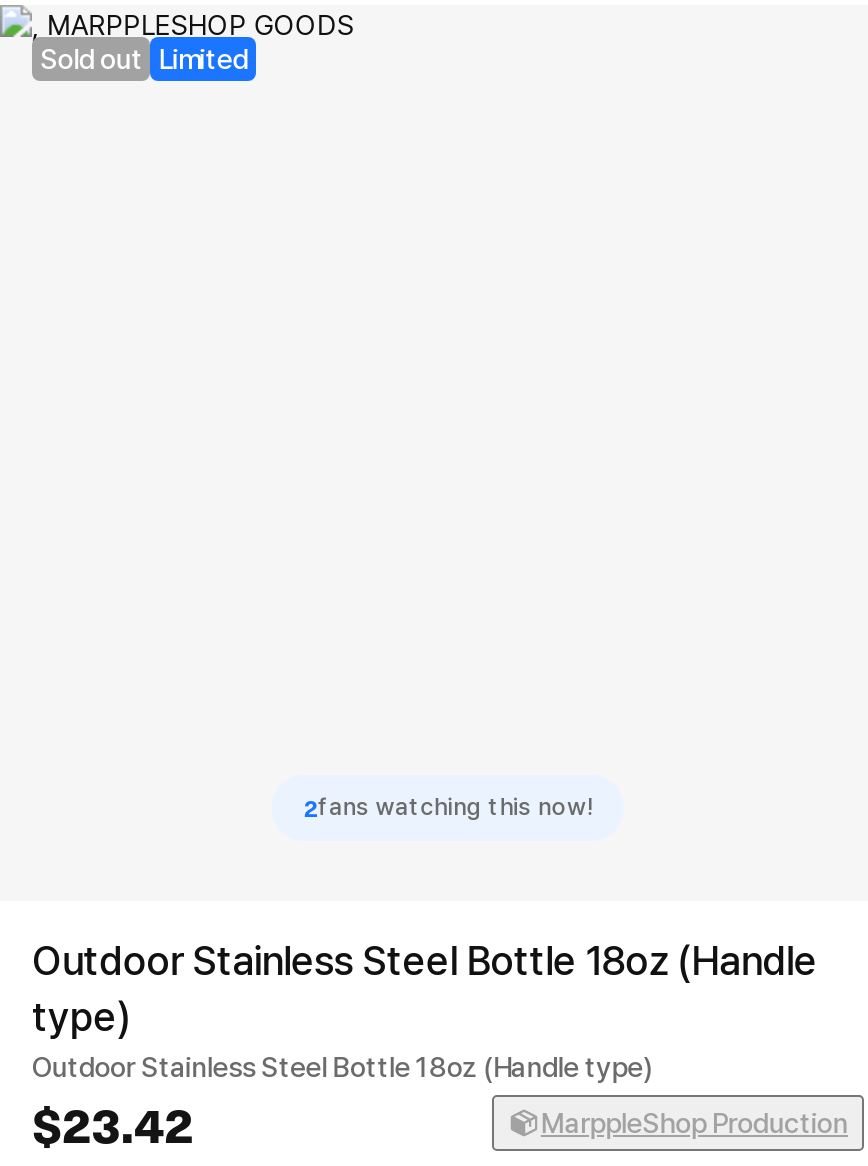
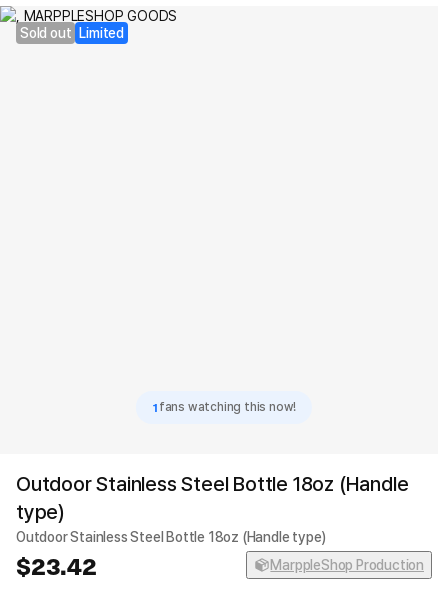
- 2fans watching this now!
+ 1fans watching this now!
